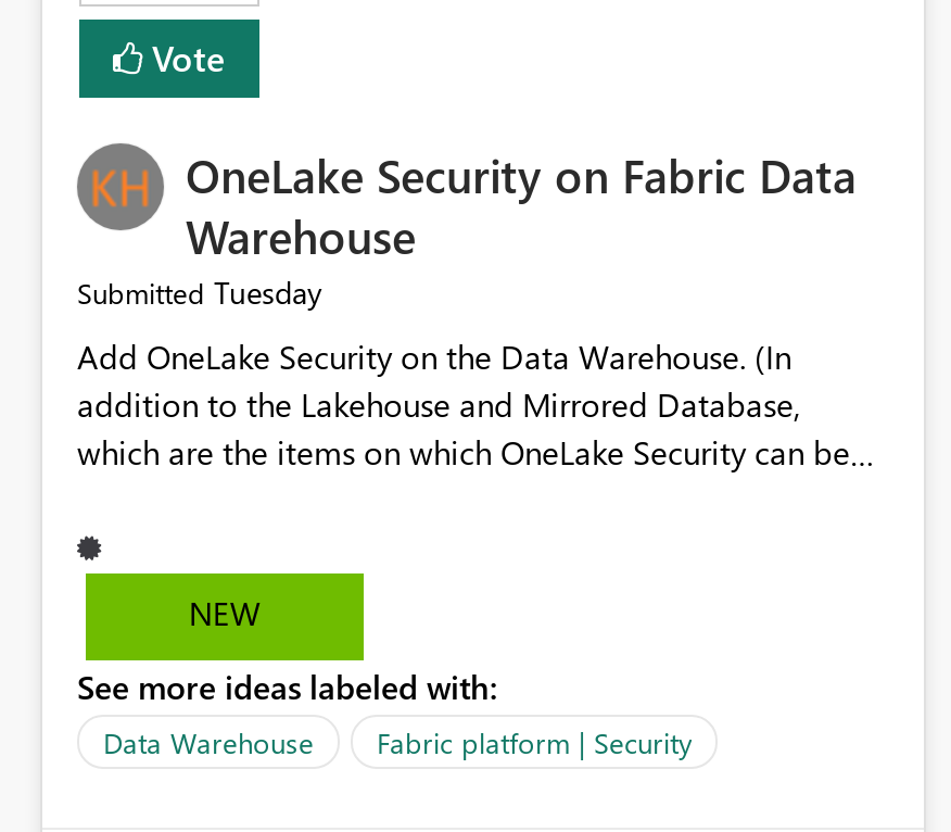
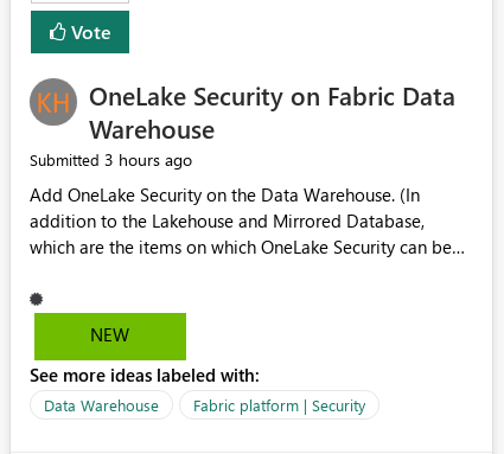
- Submitted Tuesday
+ Submitted 3 hours ago
